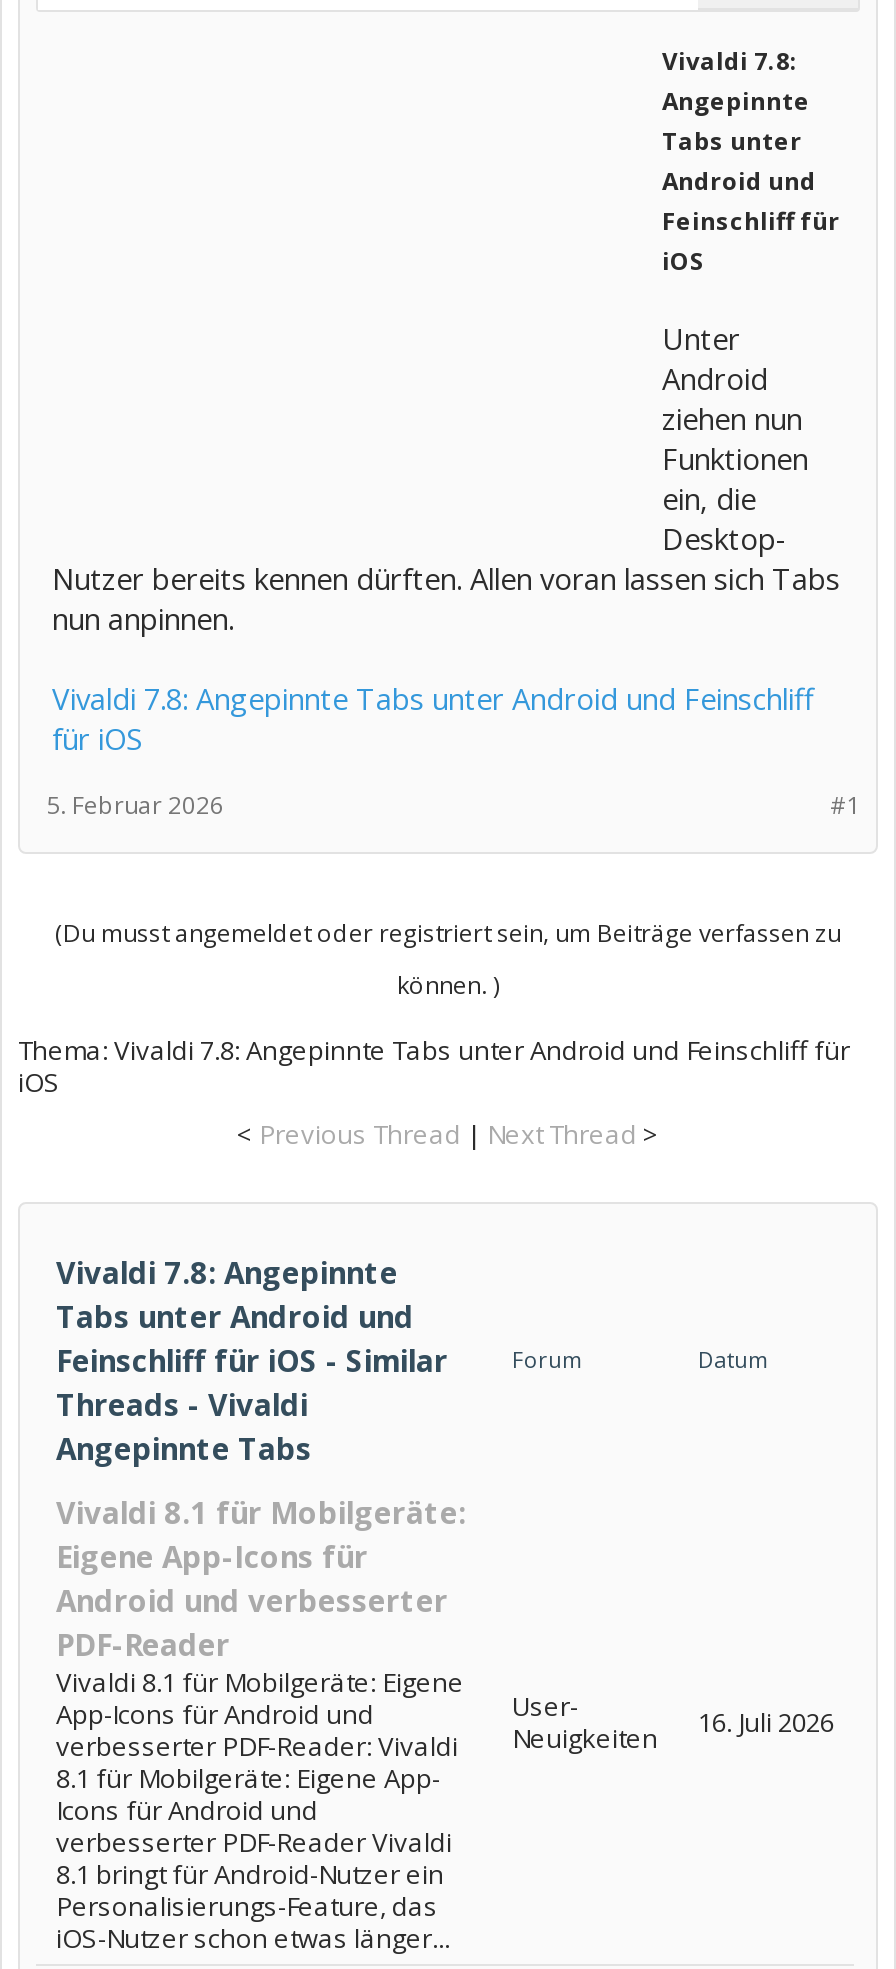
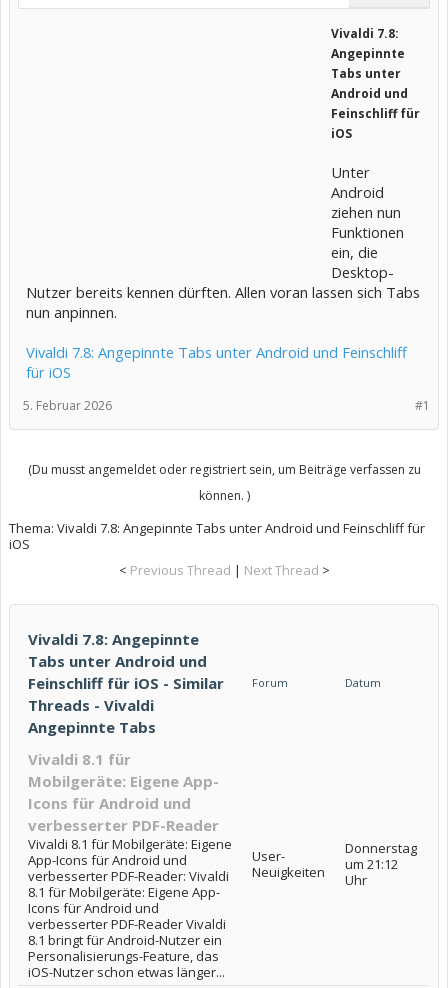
- 16. Juli 2026
+ Donnerstag
+ um 21:12
+ Uhr
